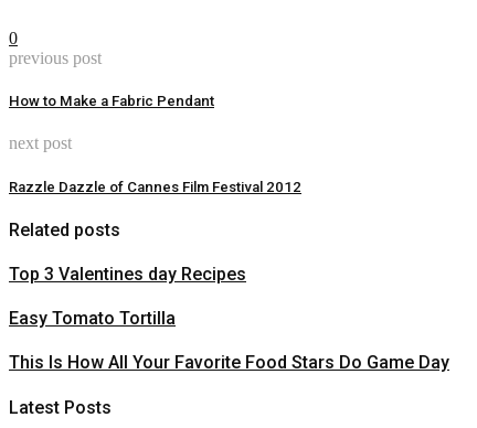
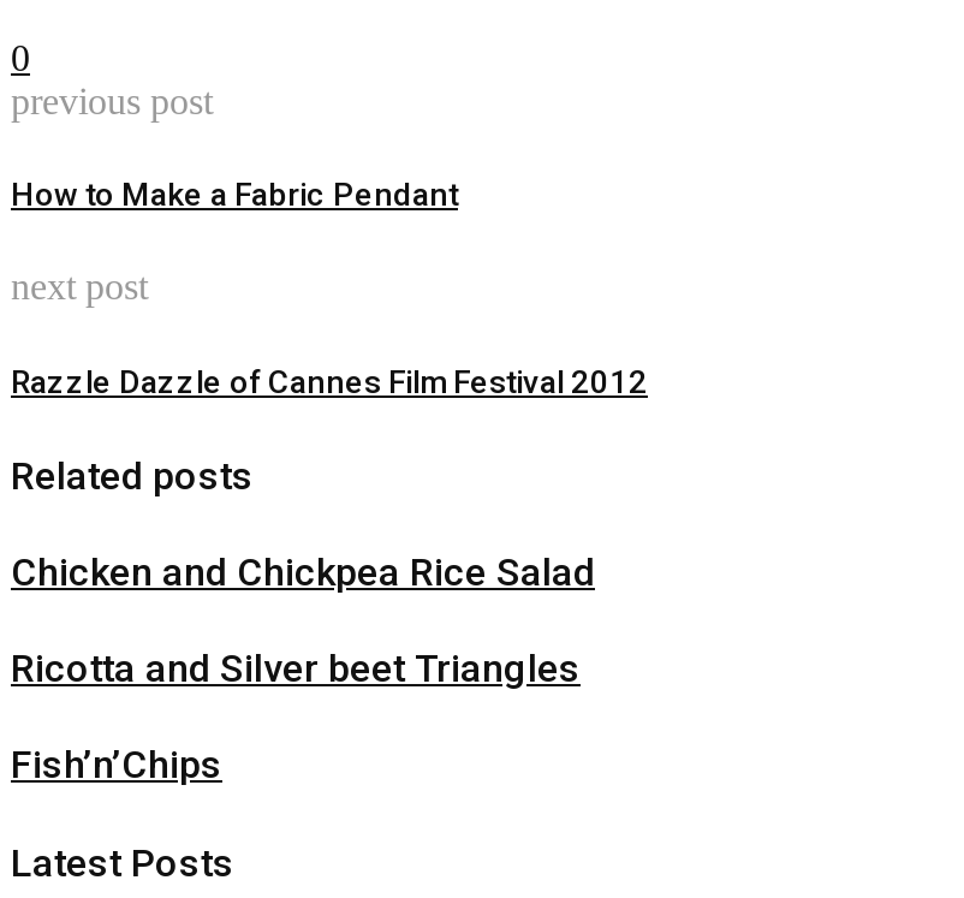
- Top 3 Valentines day Recipes
+ Chicken and Chickpea Rice Salad

- Easy Tomato Tortilla
+ Ricotta and Silver beet Triangles

- This Is How All Your Favorite Food Stars Do Game Day
+ Fish’n’Chips
